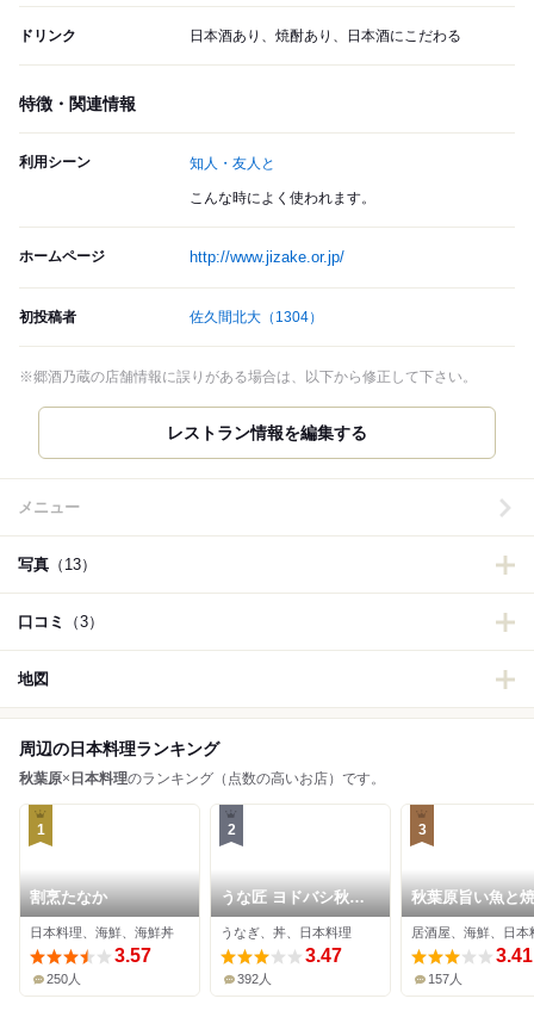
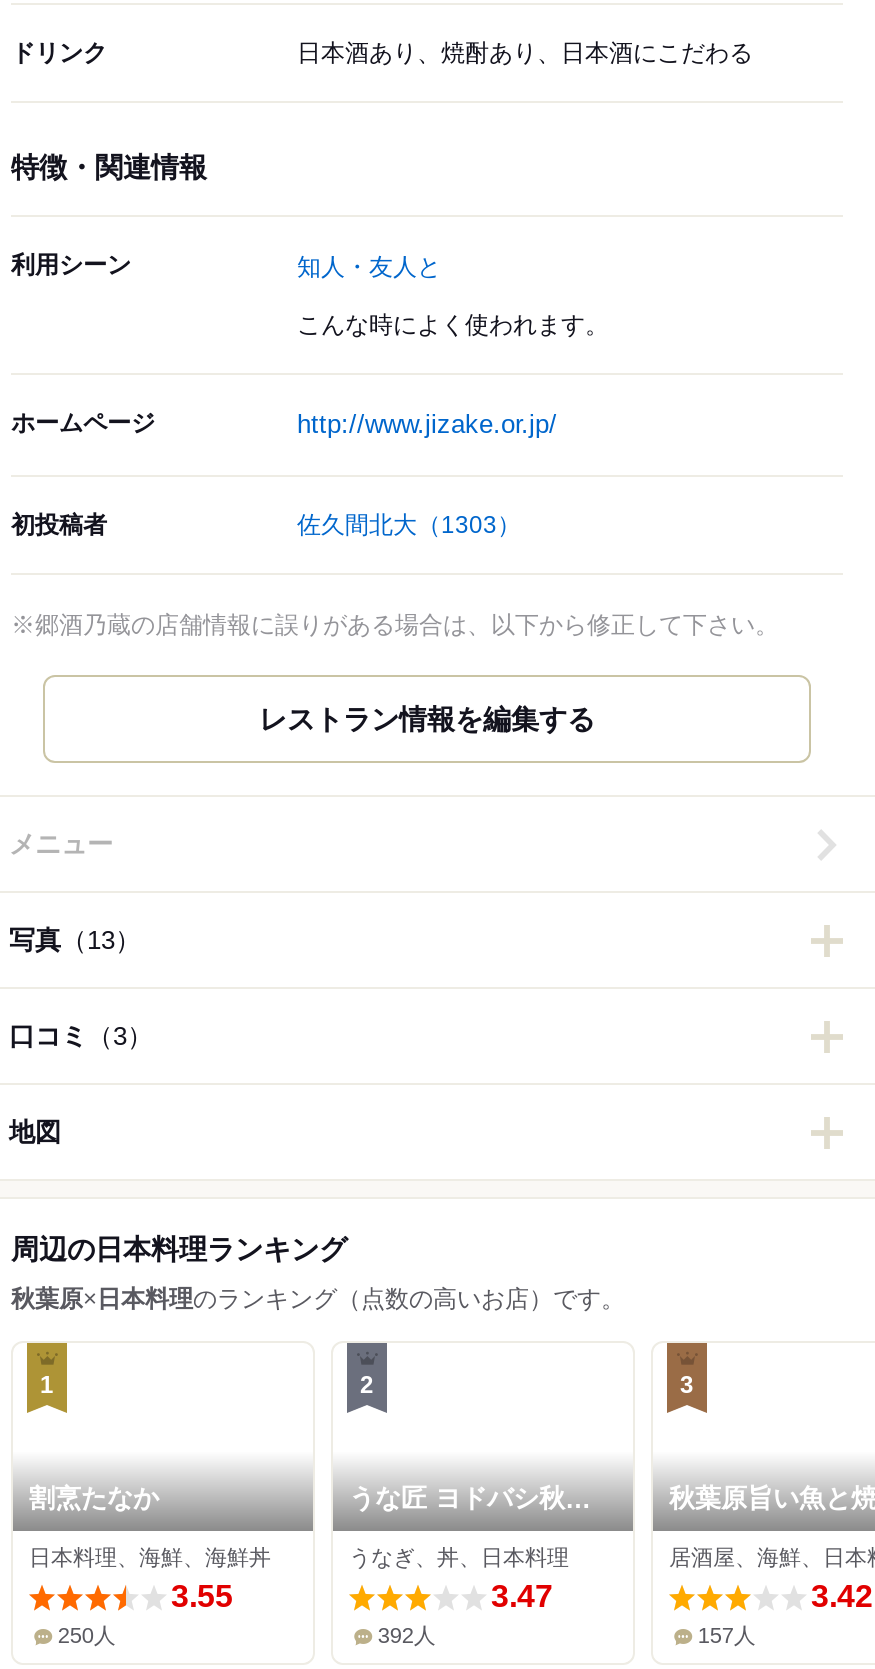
- 佐久間北大（1304）
+ 佐久間北大（1303）

- 3.57
+ 3.55

- 3.41
+ 3.42
